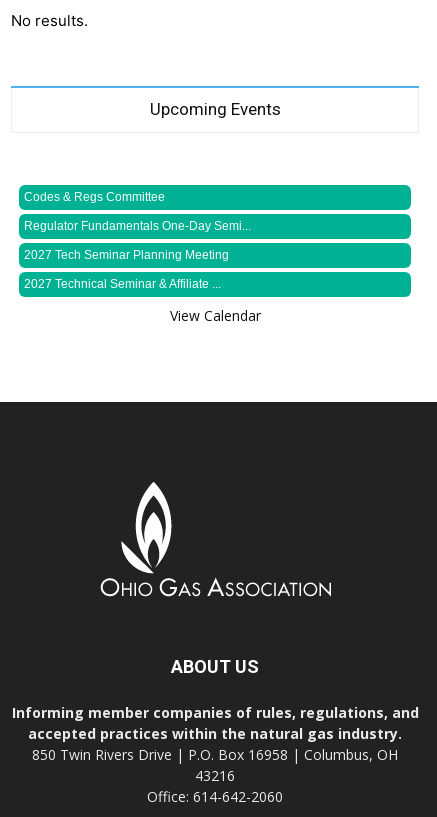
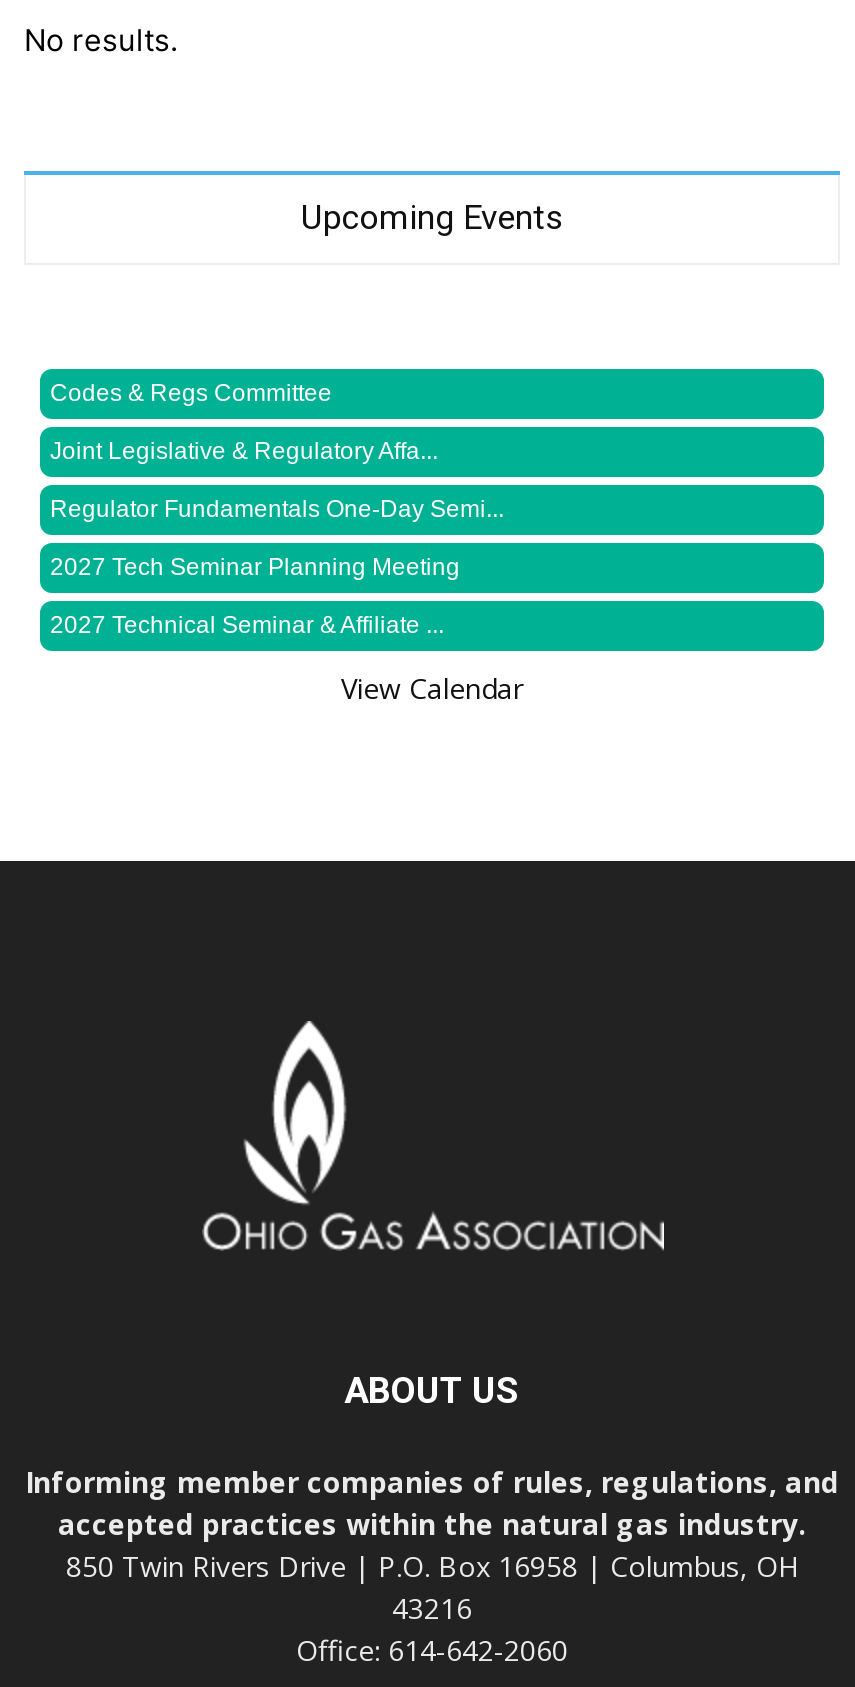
+ Joint Legislative & Regulatory Affa...
